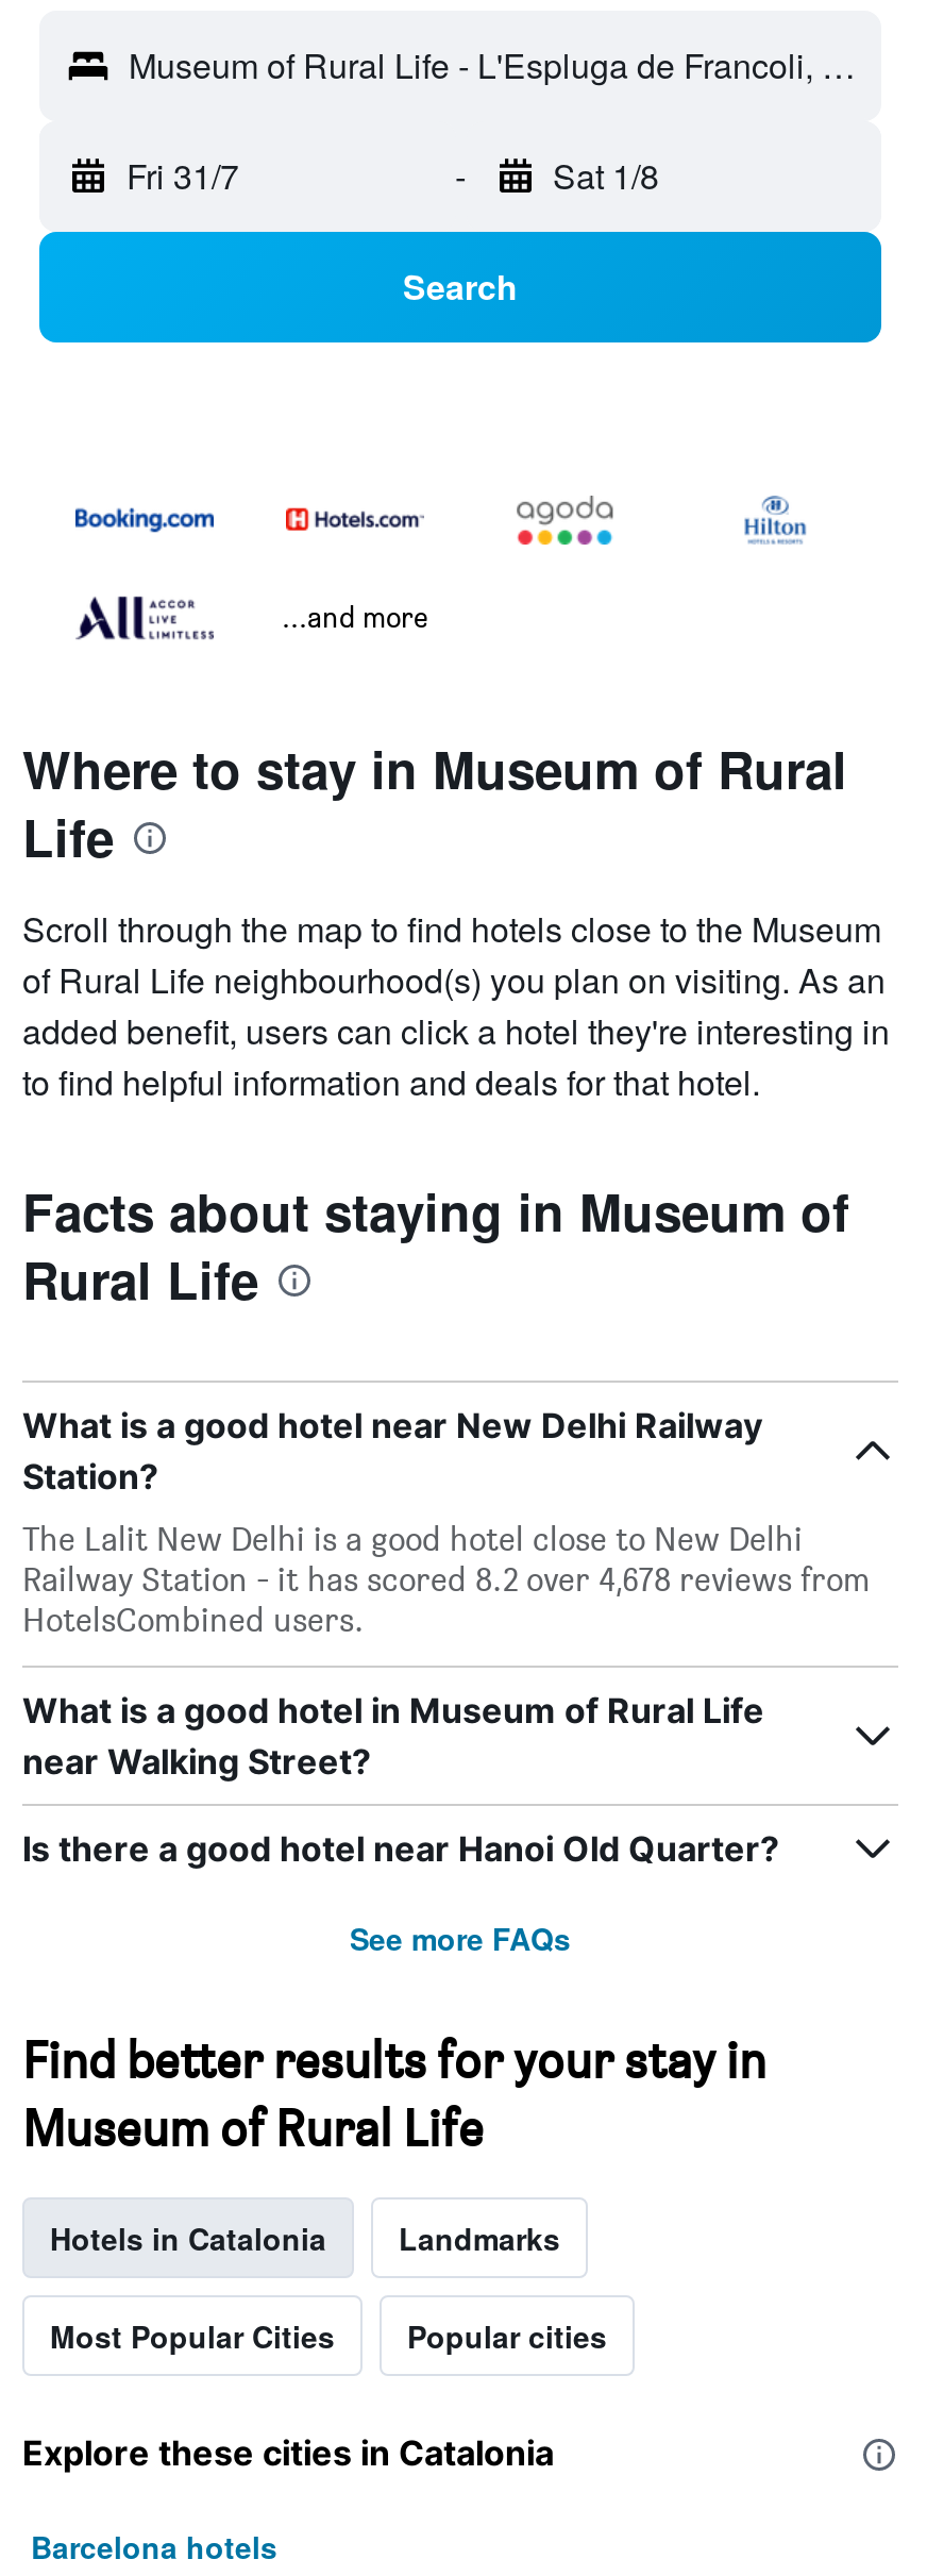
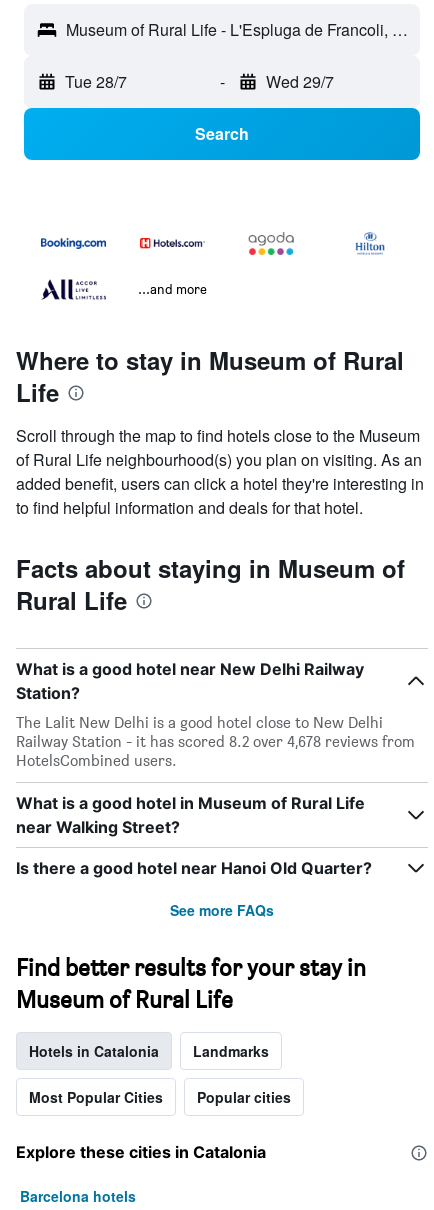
- Fri 31/7
+ Tue 28/7

- Sat 1/8
+ Wed 29/7
